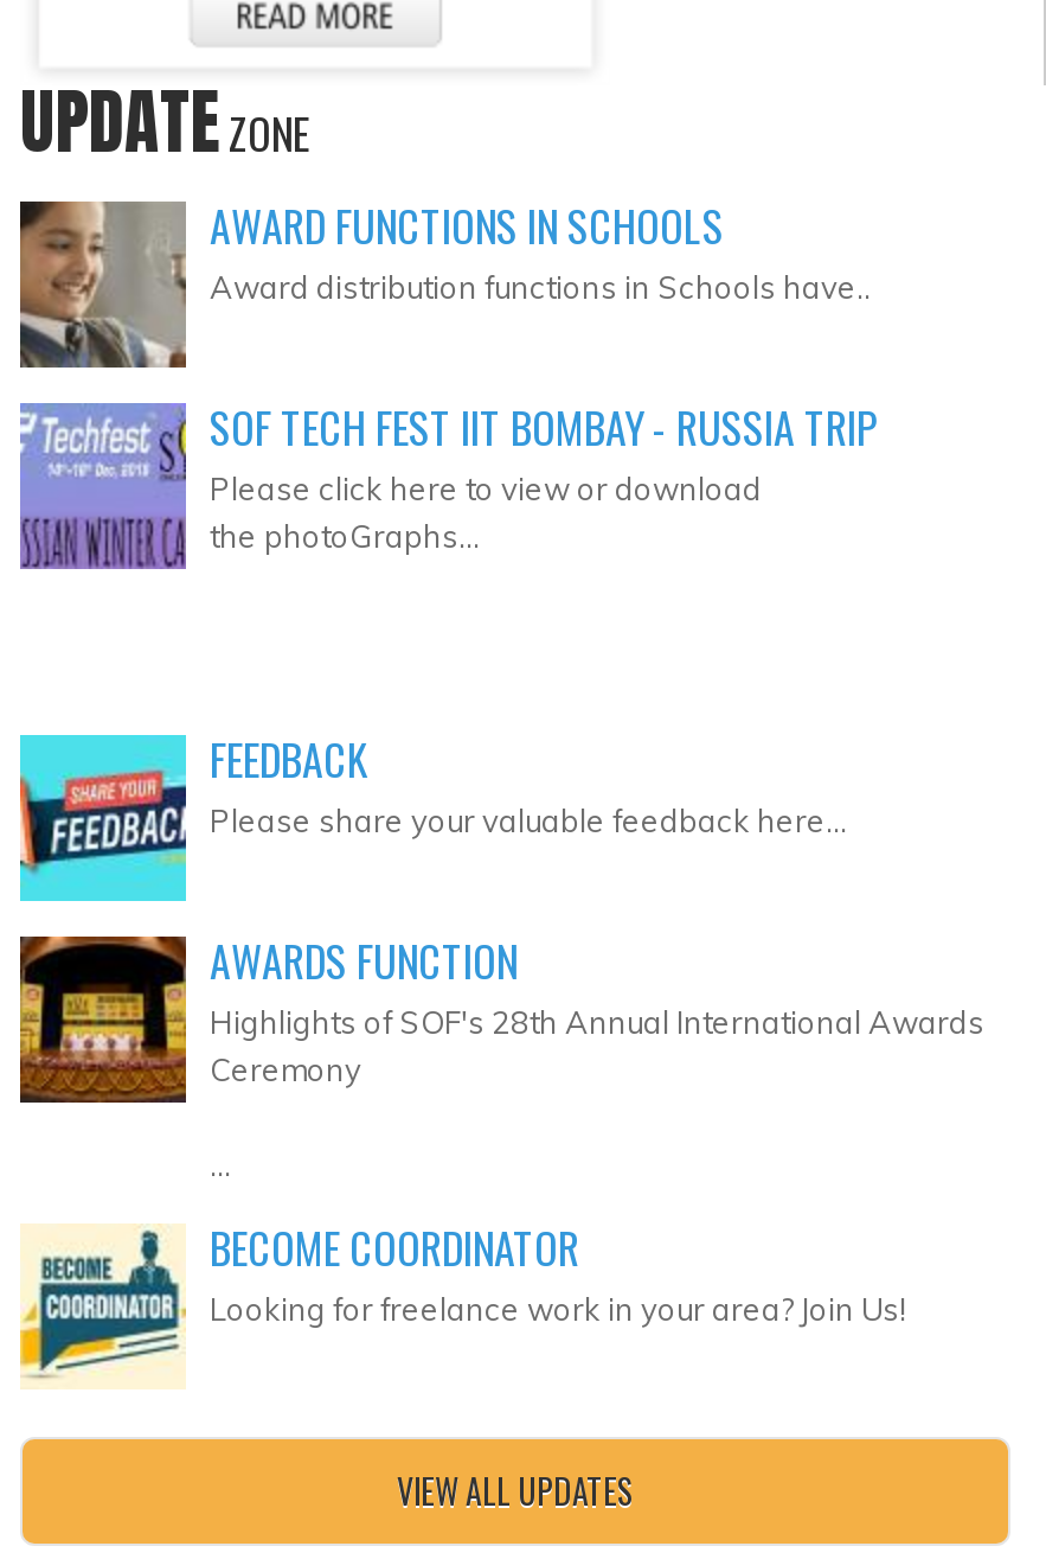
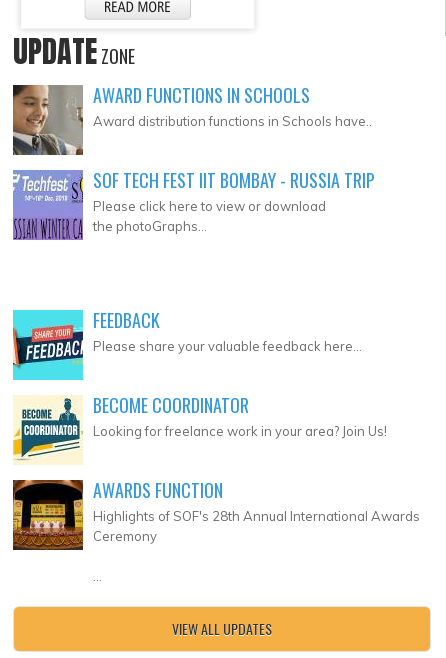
moved down: [image] | AWARDS FUNCTION | Highlights of SOF's 28th Annual International Awards | Ceremony

moved up: [image] | BECOME COORDINATOR | Looking for freelance work in your area? Join Us!
